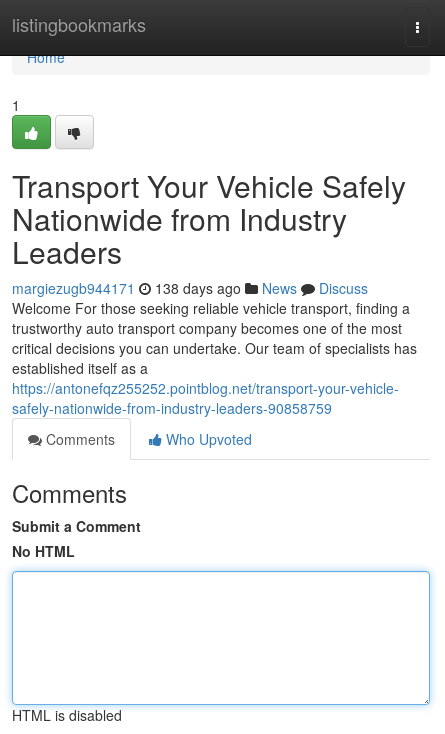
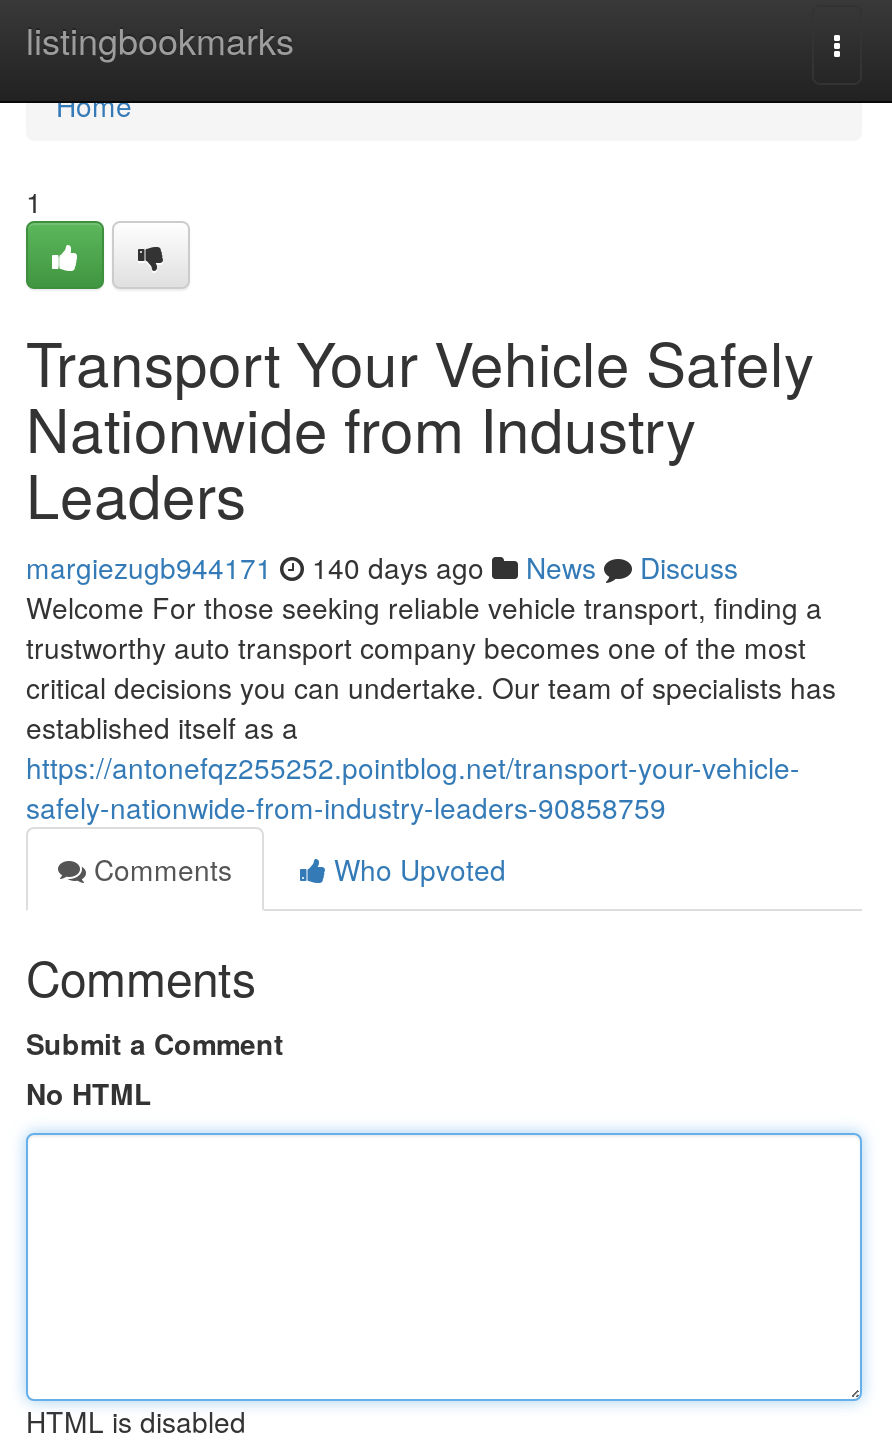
- margiezugb944171 138 days ago News Discuss
+ margiezugb944171 140 days ago News Discuss
